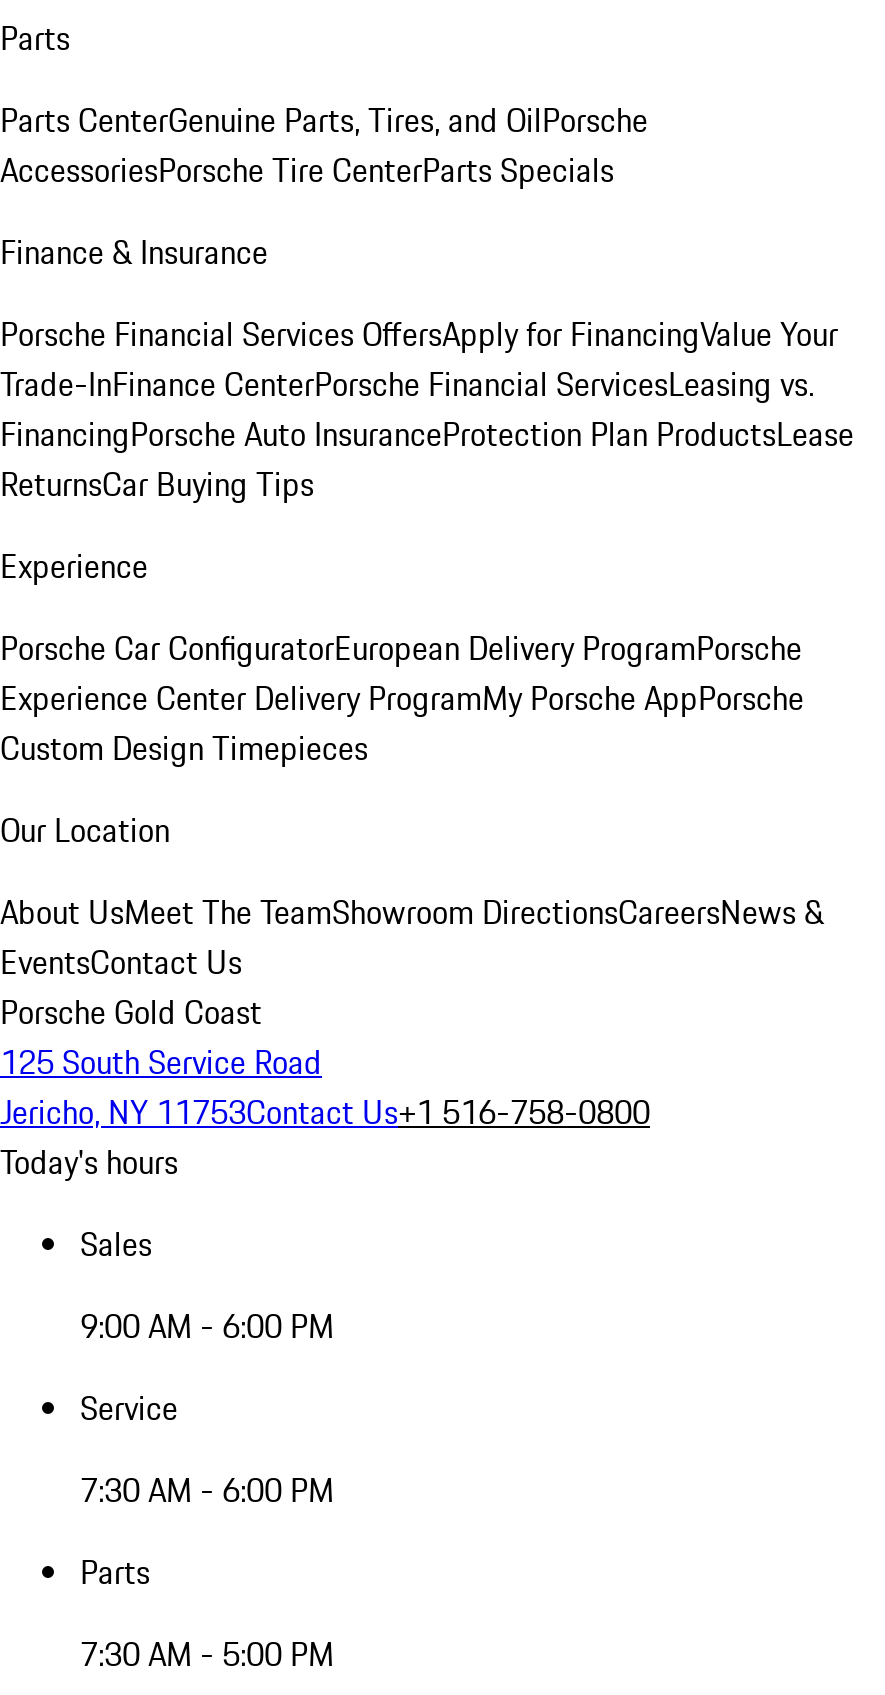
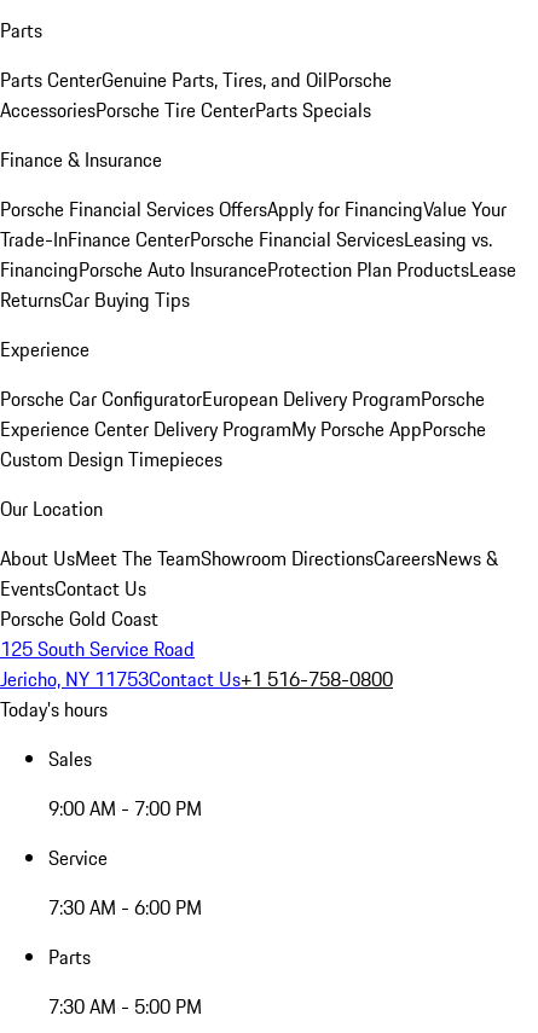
- 9:00 AM - 6:00 PM
+ 9:00 AM - 7:00 PM
